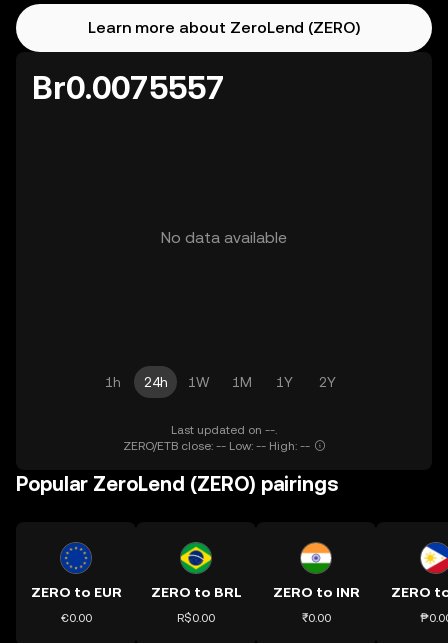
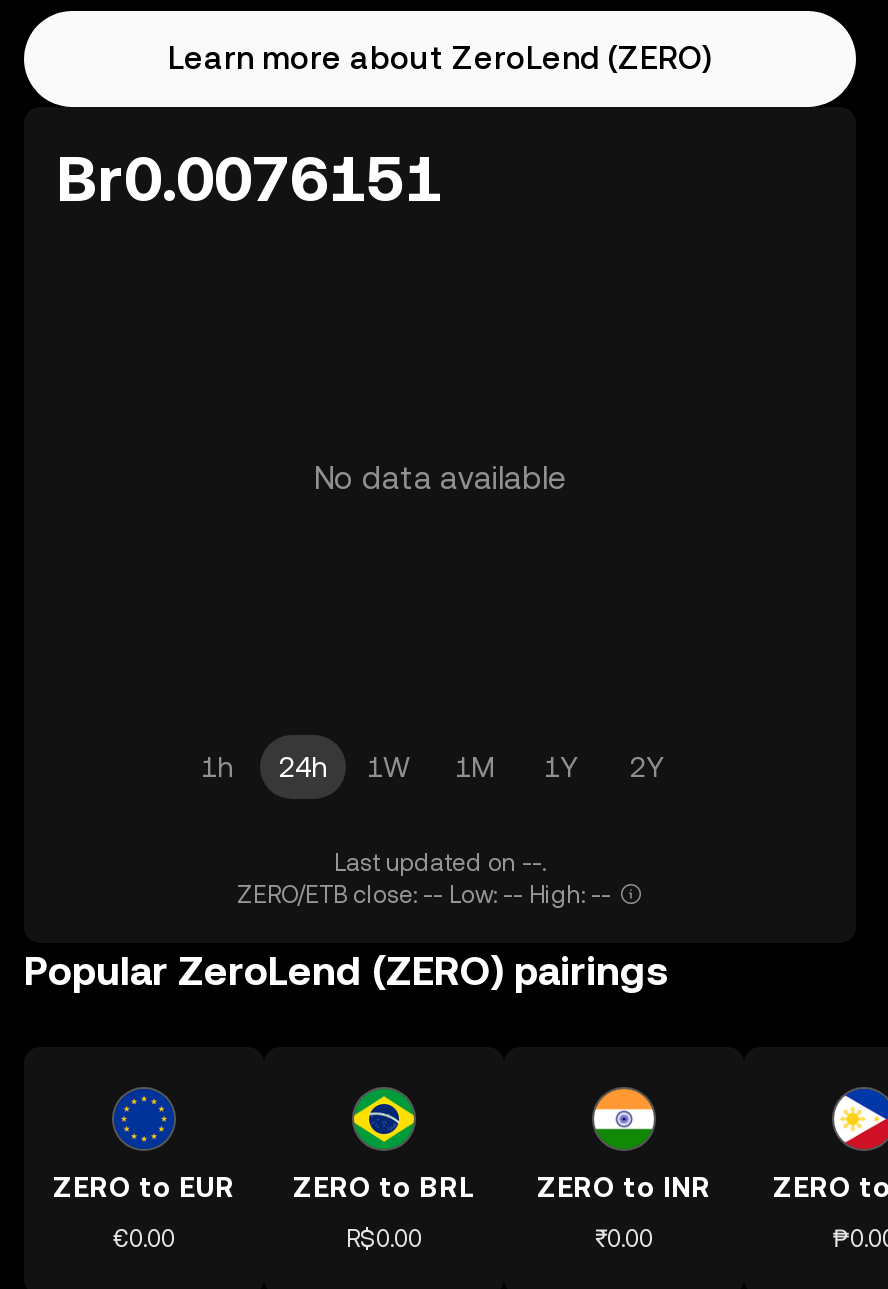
- Br0.0075557
+ Br0.0076151
